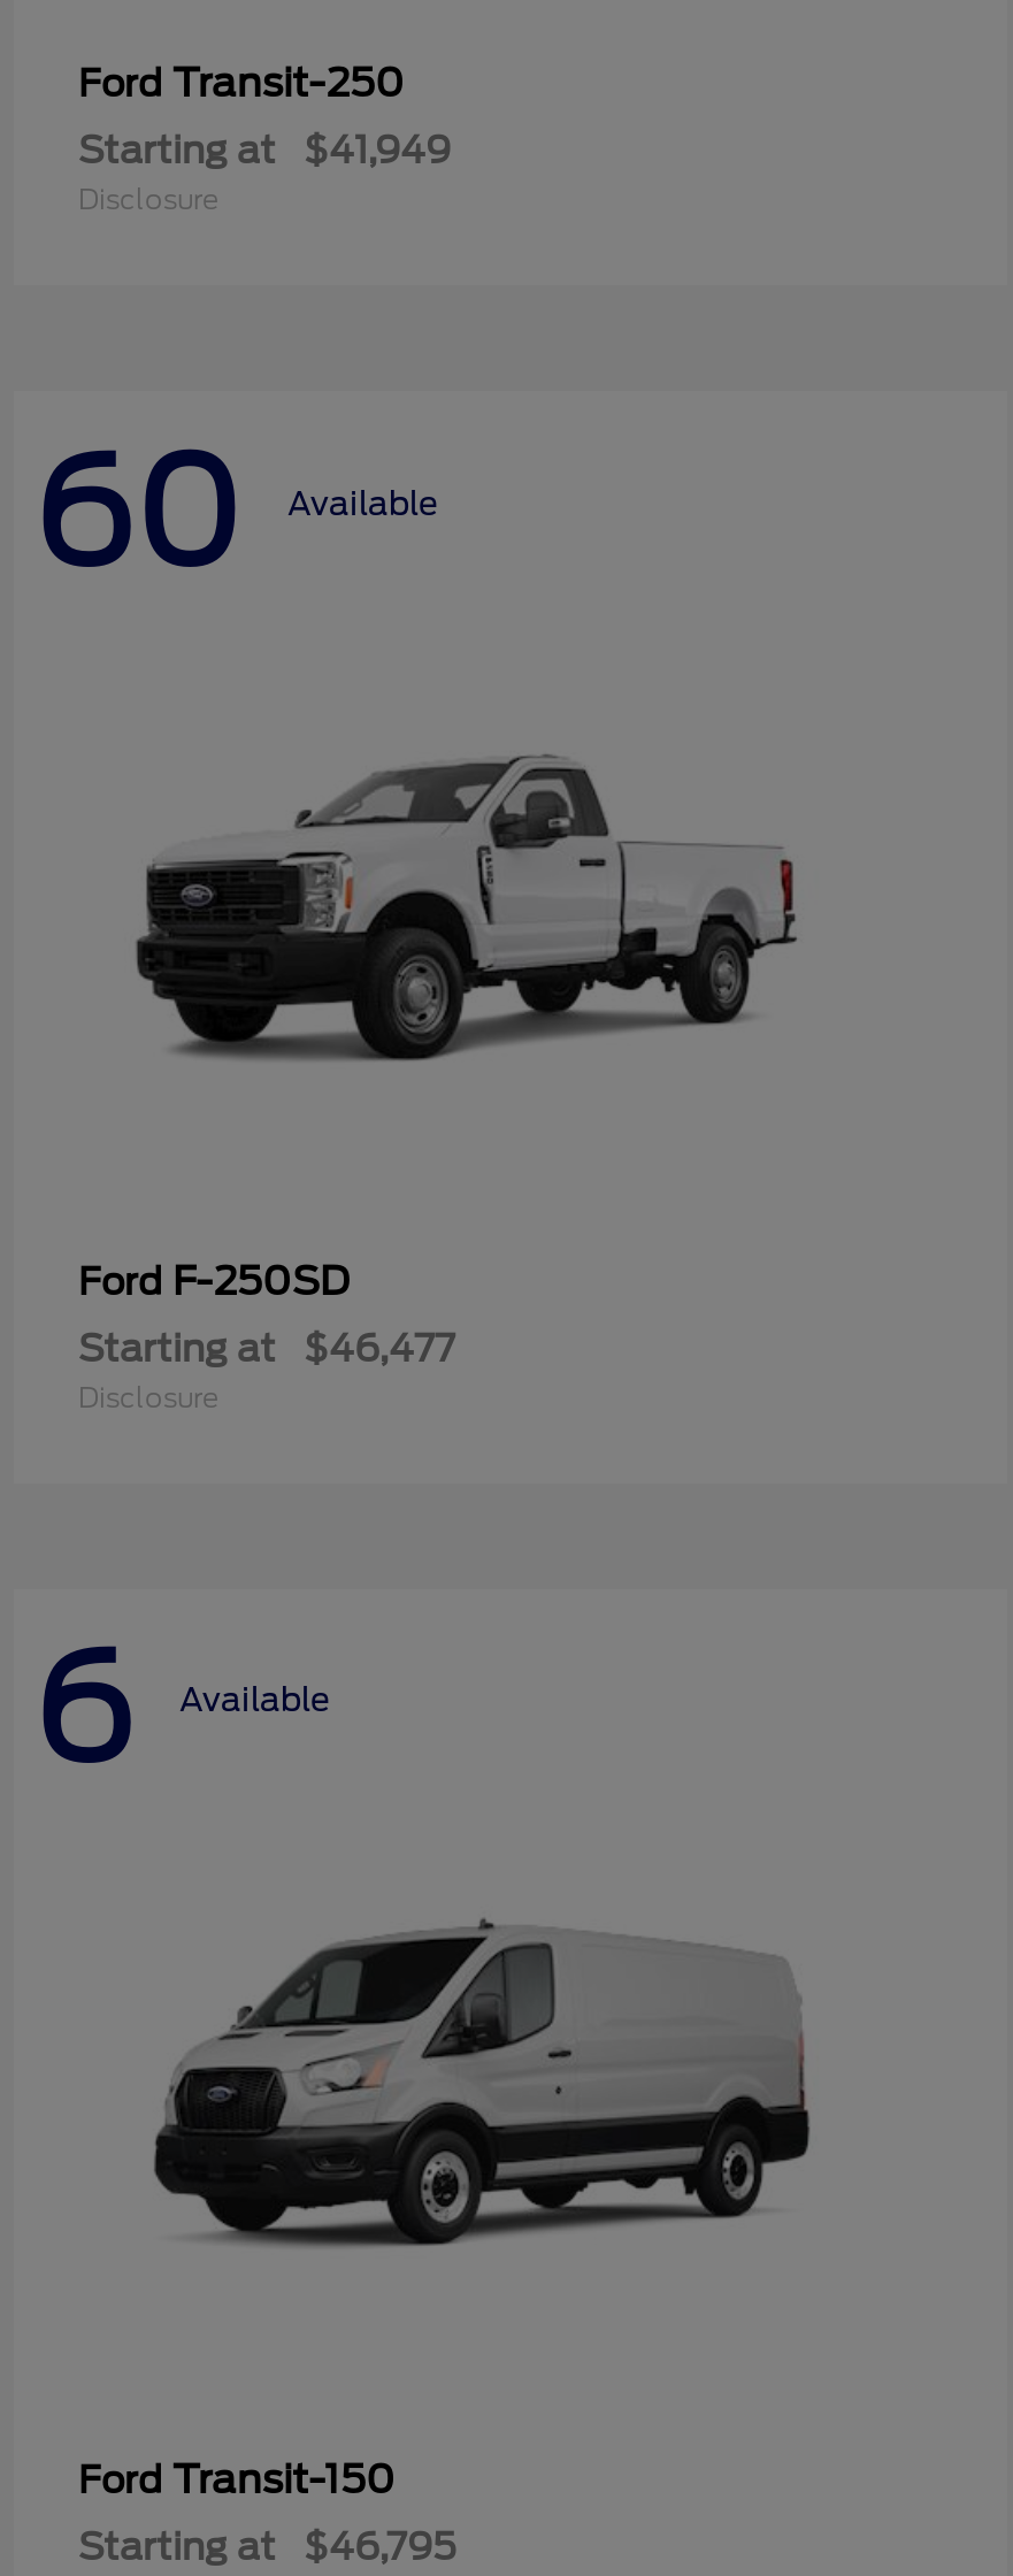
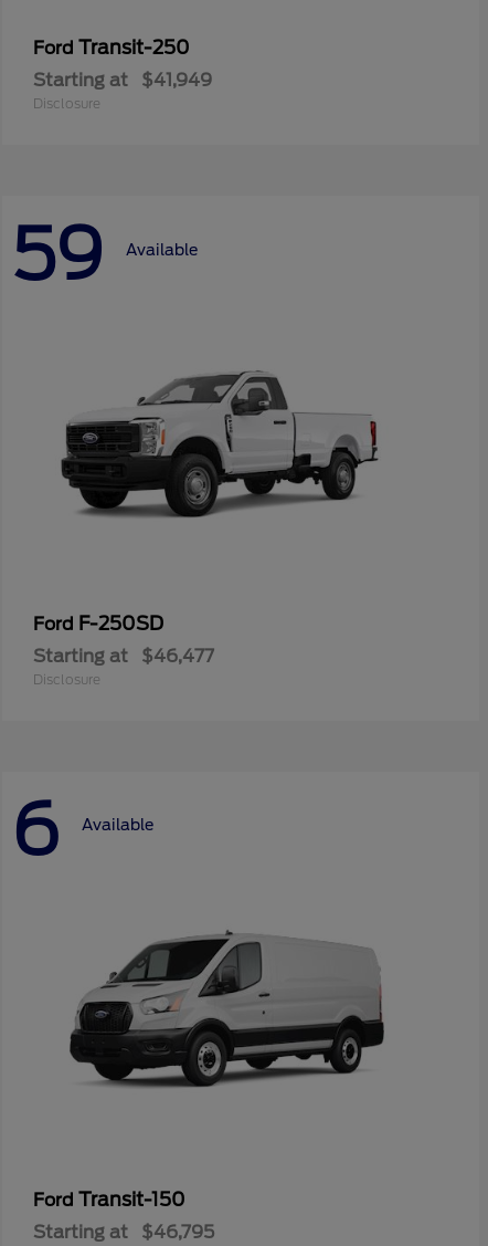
- 60 Available
+ 59 Available
